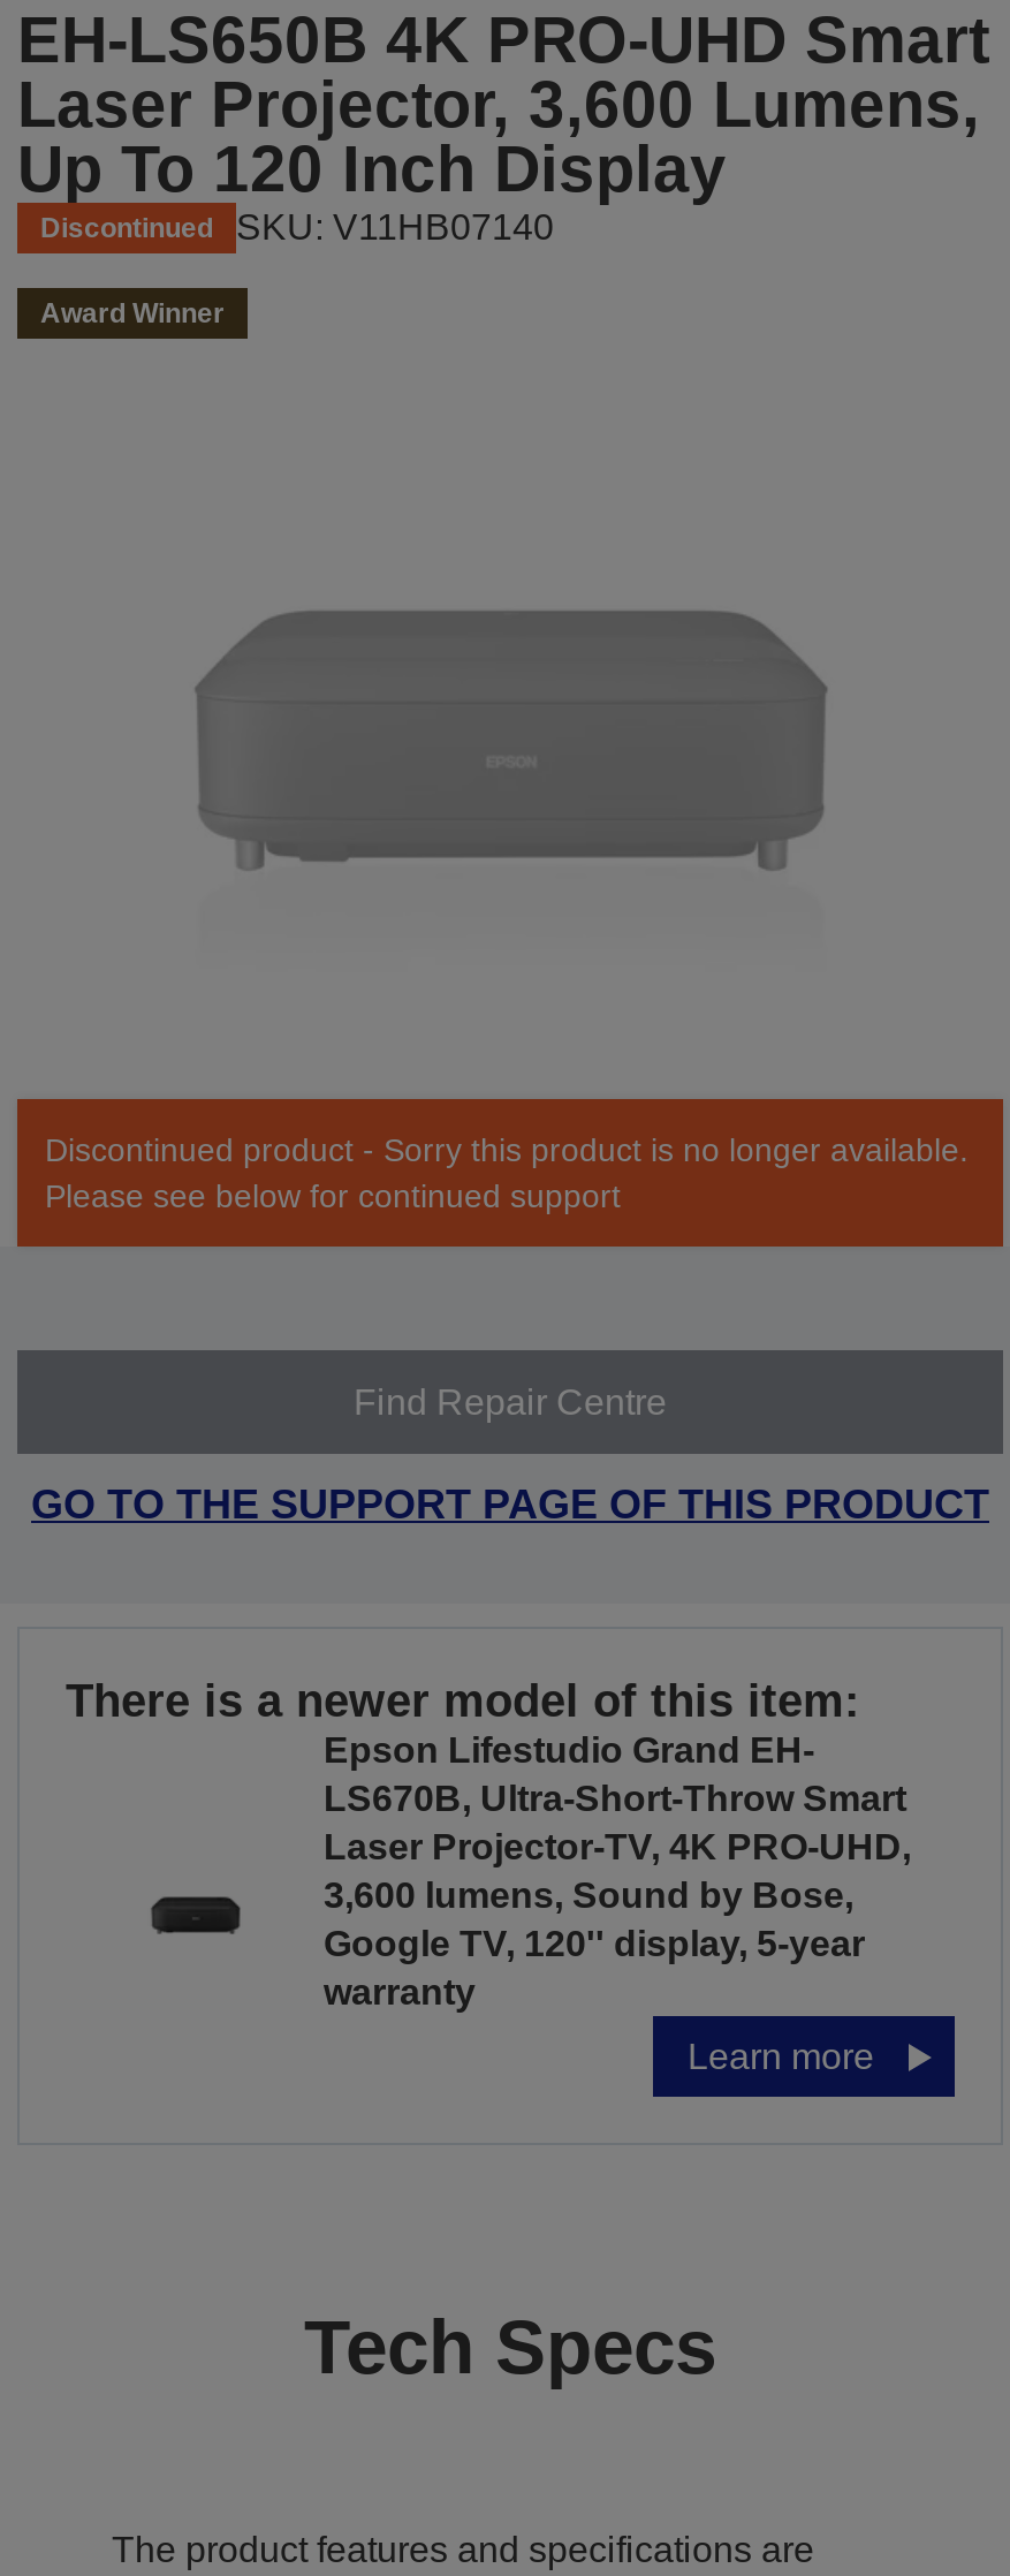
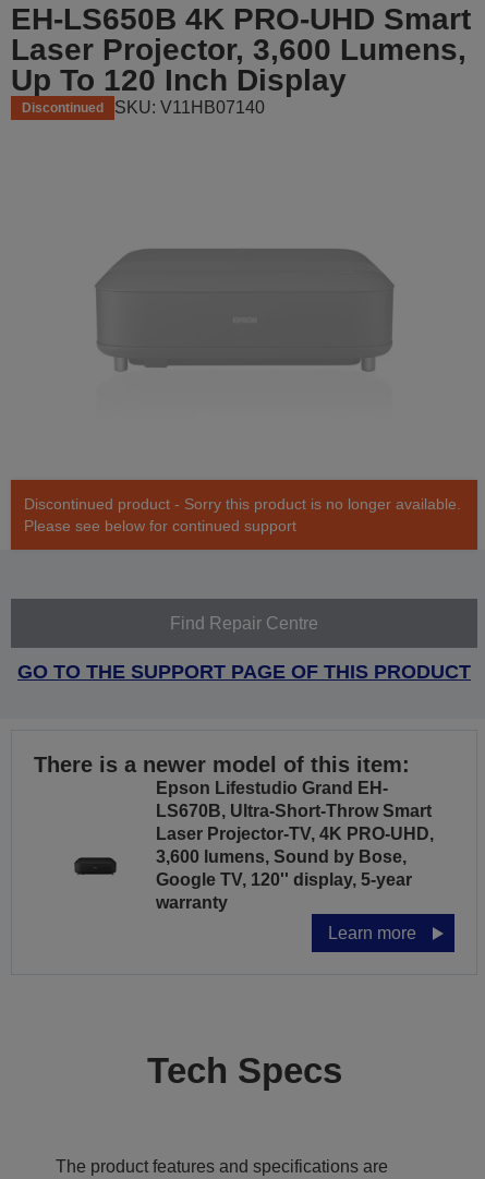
- Award Winner
